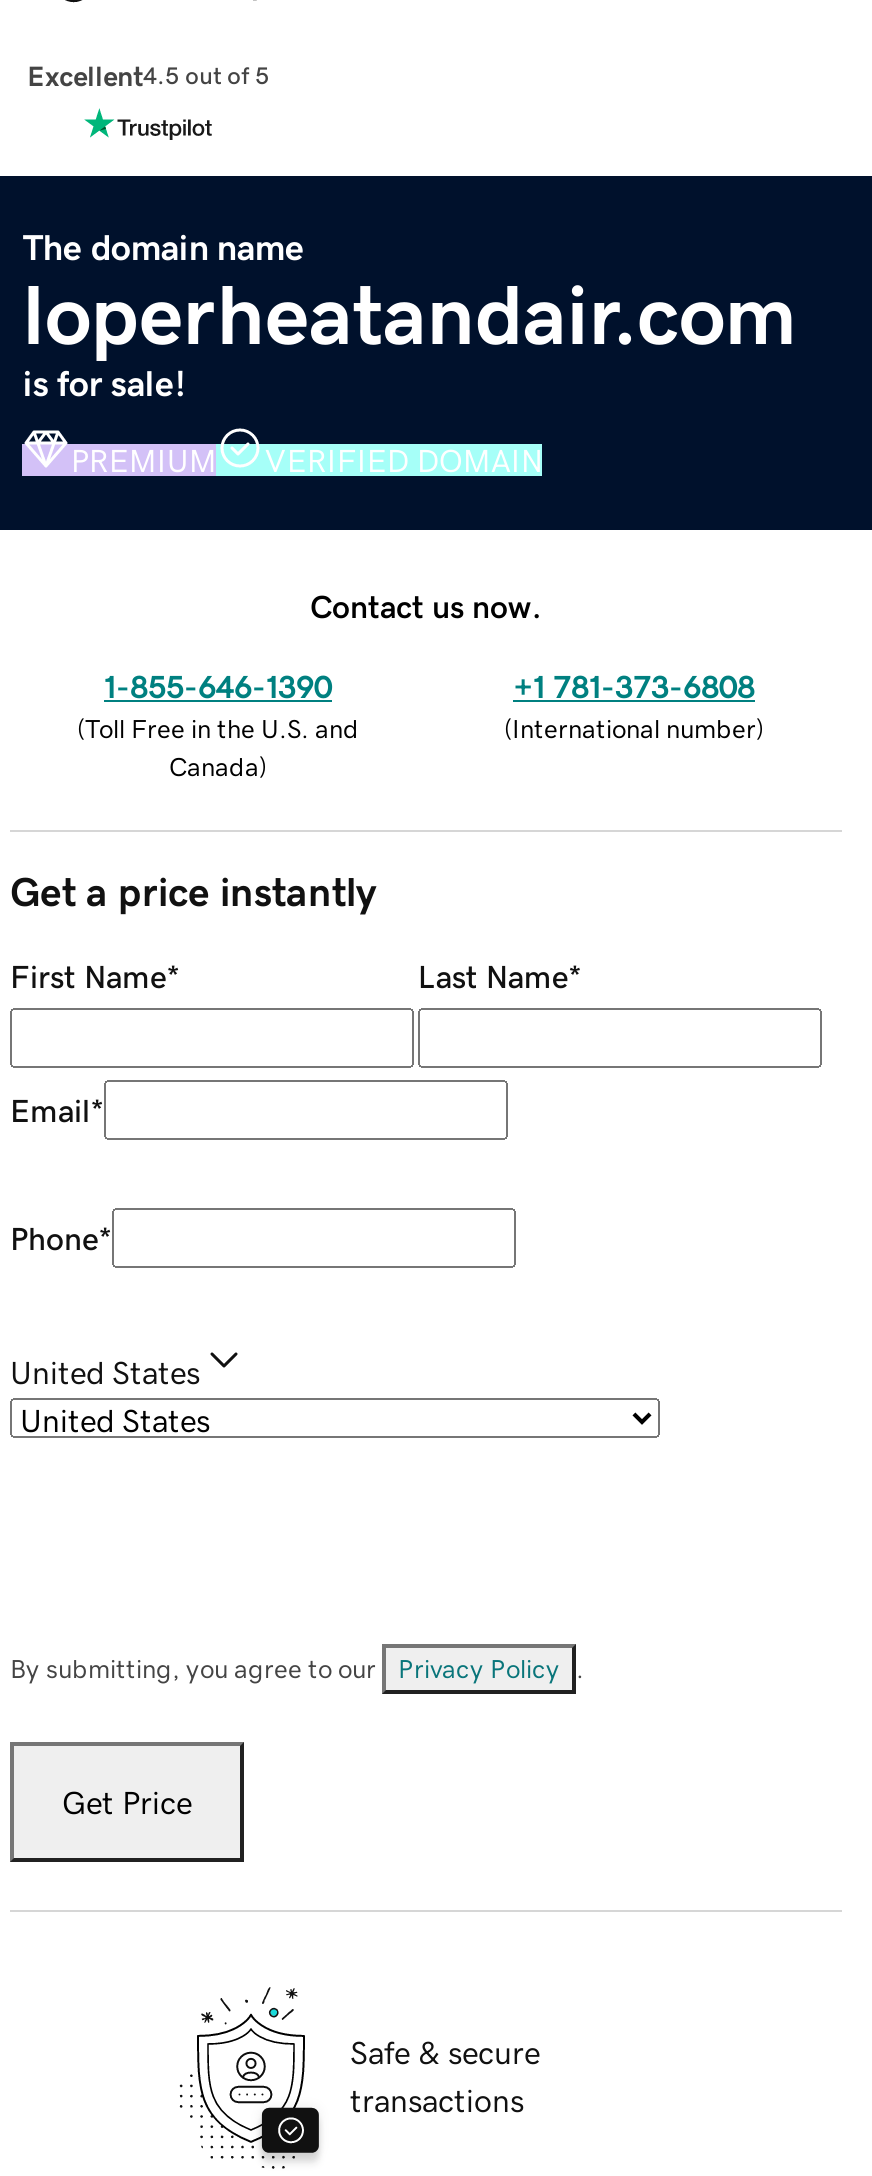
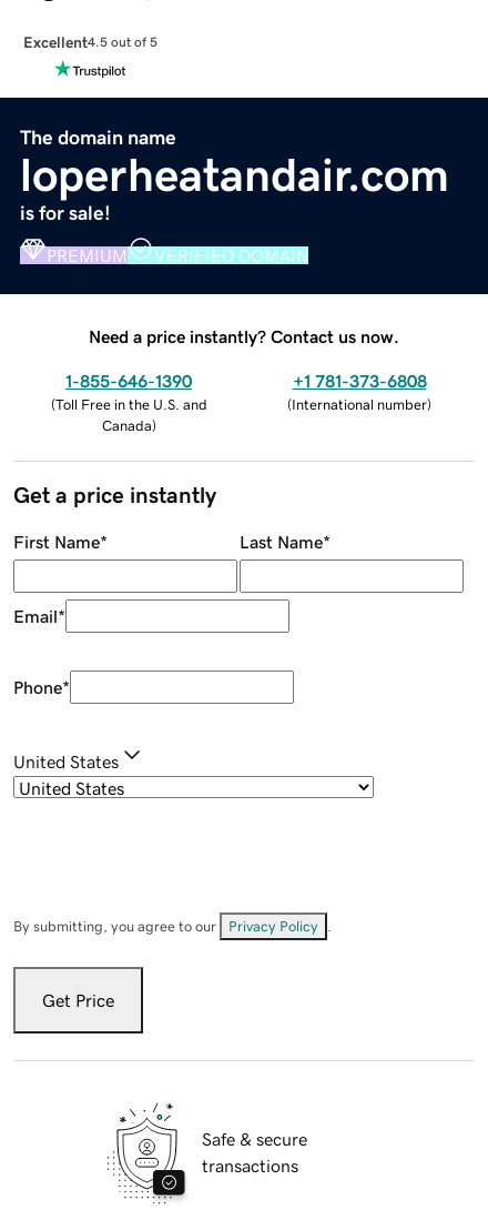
- Contact us now.
+ Need a price instantly? Contact us now.
